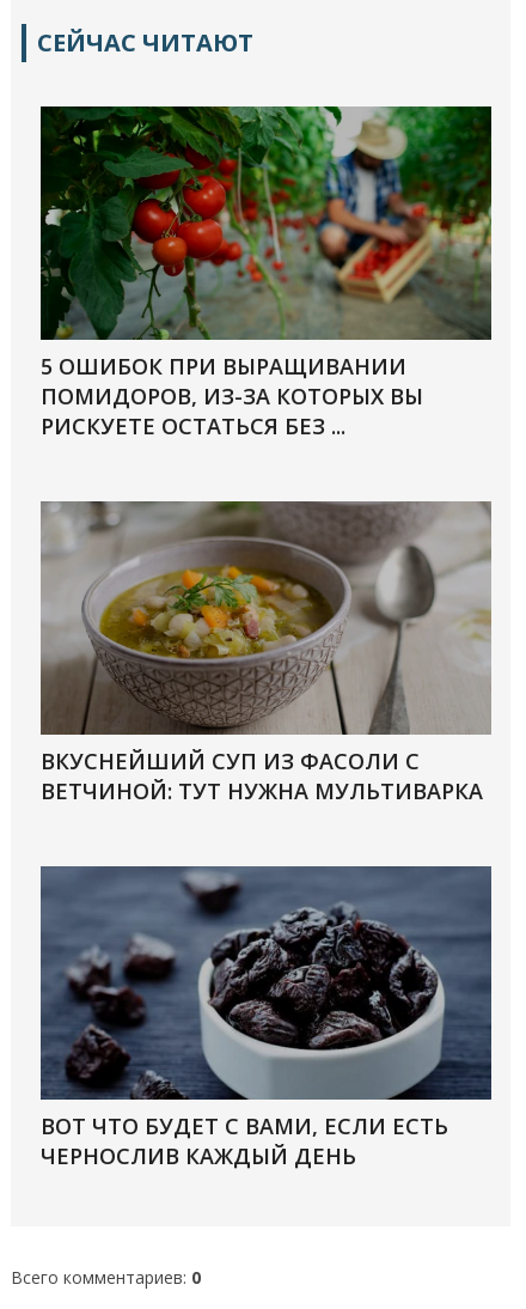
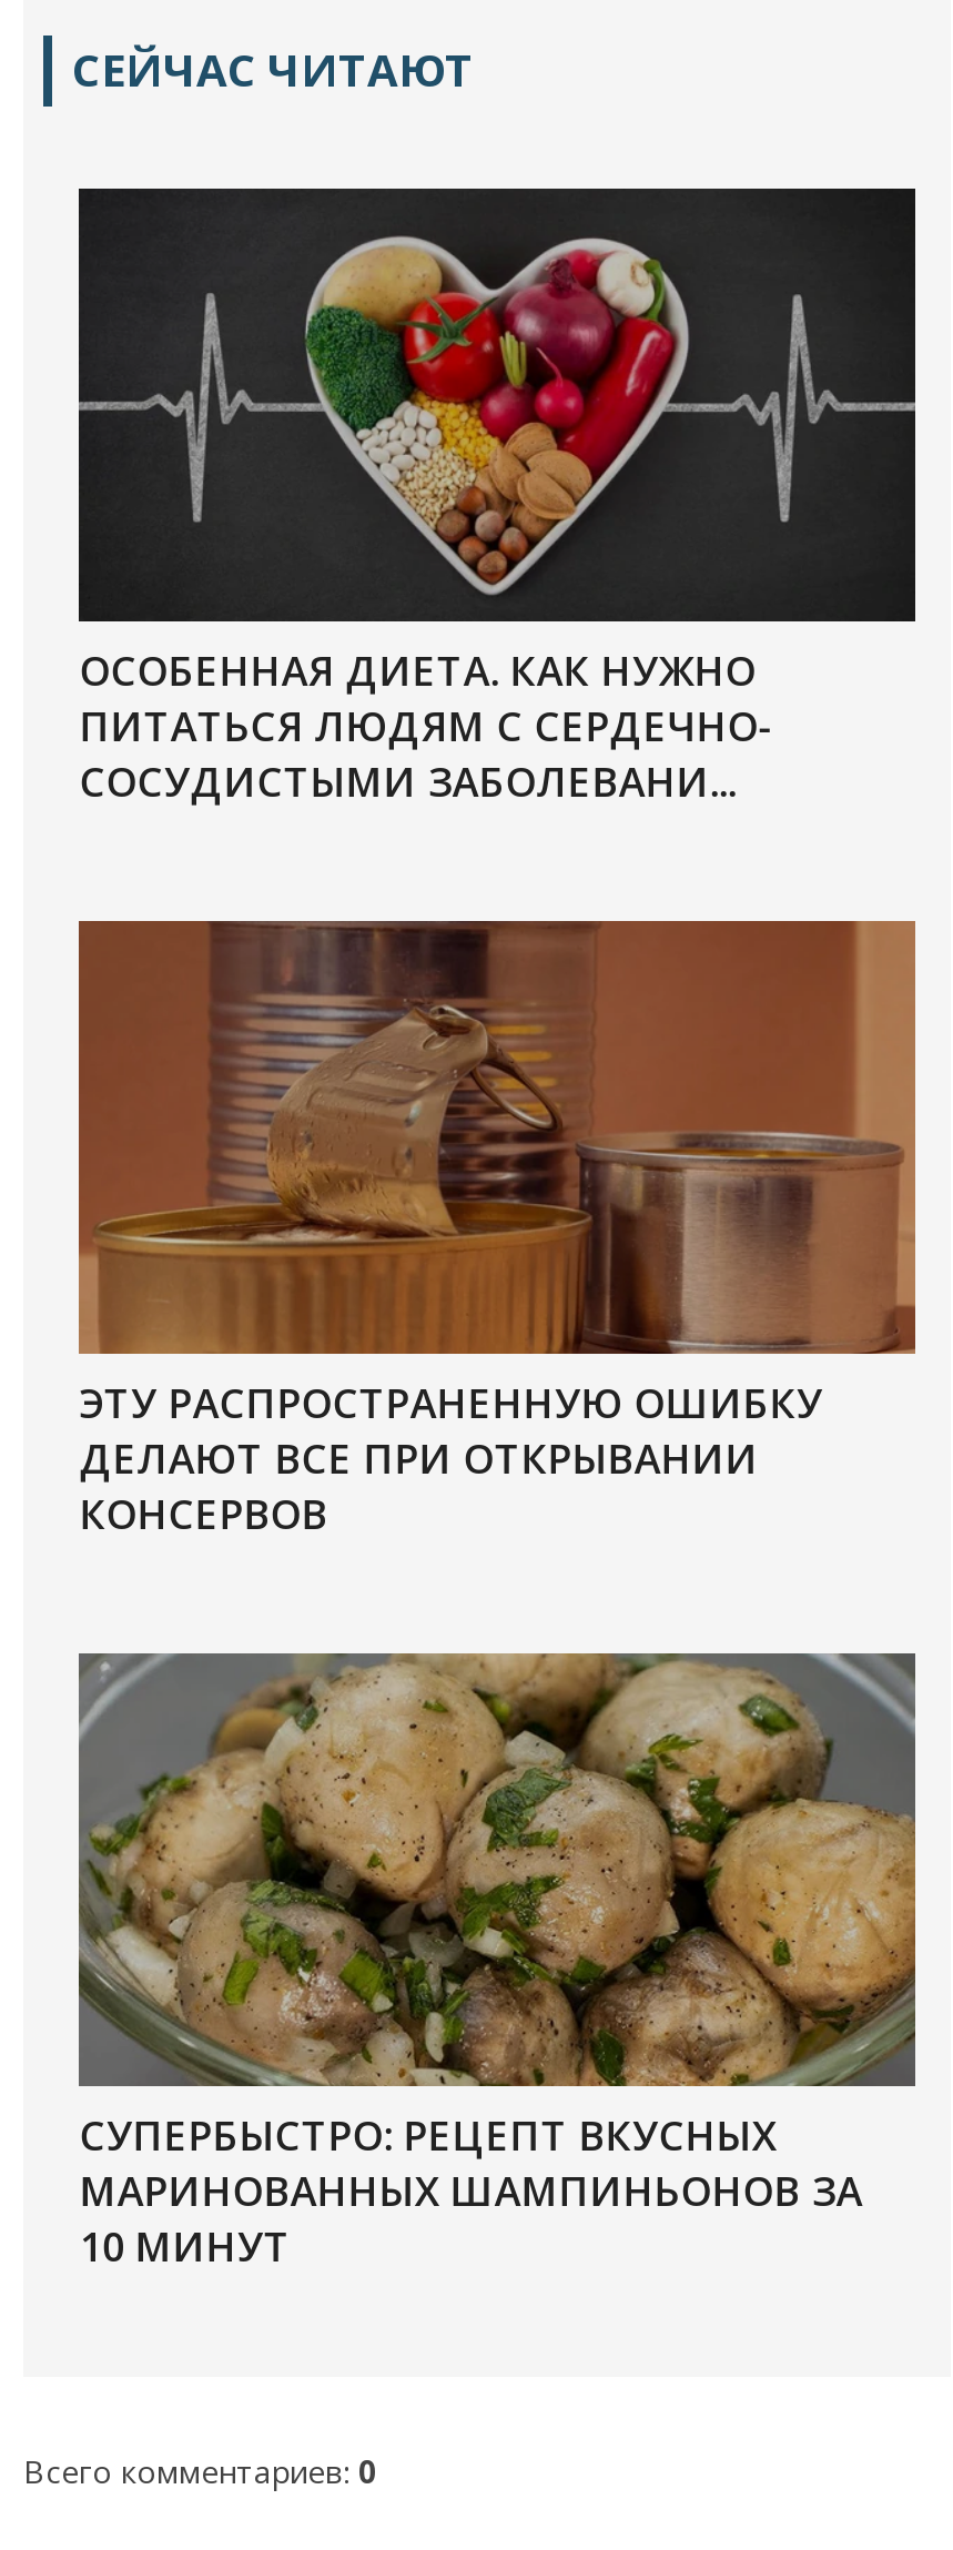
- [image]
- 5 ОШИБОК ПРИ ВЫРАЩИВАНИИ
- ПОМИДОРОВ, ИЗ-ЗА КОТОРЫХ ВЫ
- РИСКУЕТЕ ОСТАТЬСЯ БЕЗ ...
+ [image]
+ ОСОБЕННАЯ ДИЕТА. КАК НУЖНО
+ ПИТАТЬСЯ ЛЮДЯМ С СЕРДЕЧНО-
+ СОСУДИСТЫМИ ЗАБОЛЕВАНИ...

- [image]
- ВКУСНЕЙШИЙ СУП ИЗ ФАСОЛИ С
- ВЕТЧИНОЙ: ТУТ НУЖНА МУЛЬТИВАРКА
+ [image]
+ ЭТУ РАСПРОСТРАНЕННУЮ ОШИБКУ
+ ДЕЛАЮТ ВСЕ ПРИ ОТКРЫВАНИИ
+ КОНСЕРВОВ

- [image]
- ВОТ ЧТО БУДЕТ С ВАМИ, ЕСЛИ ЕСТЬ
- ЧЕРНОСЛИВ КАЖДЫЙ ДЕНЬ
+ [image]
+ СУПЕРБЫСТРО: РЕЦЕПТ ВКУСНЫХ
+ МАРИНОВАННЫХ ШАМПИНЬОНОВ ЗА
+ 10 МИНУТ
